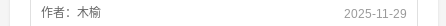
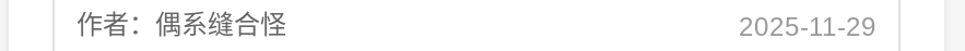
- 作者：木榆
+ 作者：偶系缝合怪
